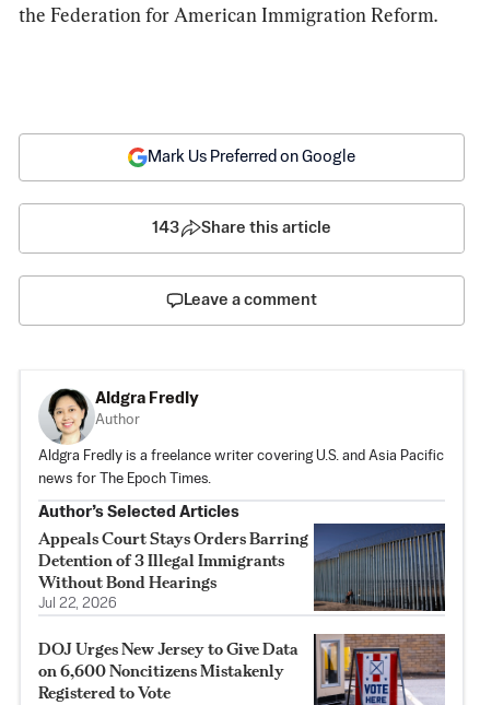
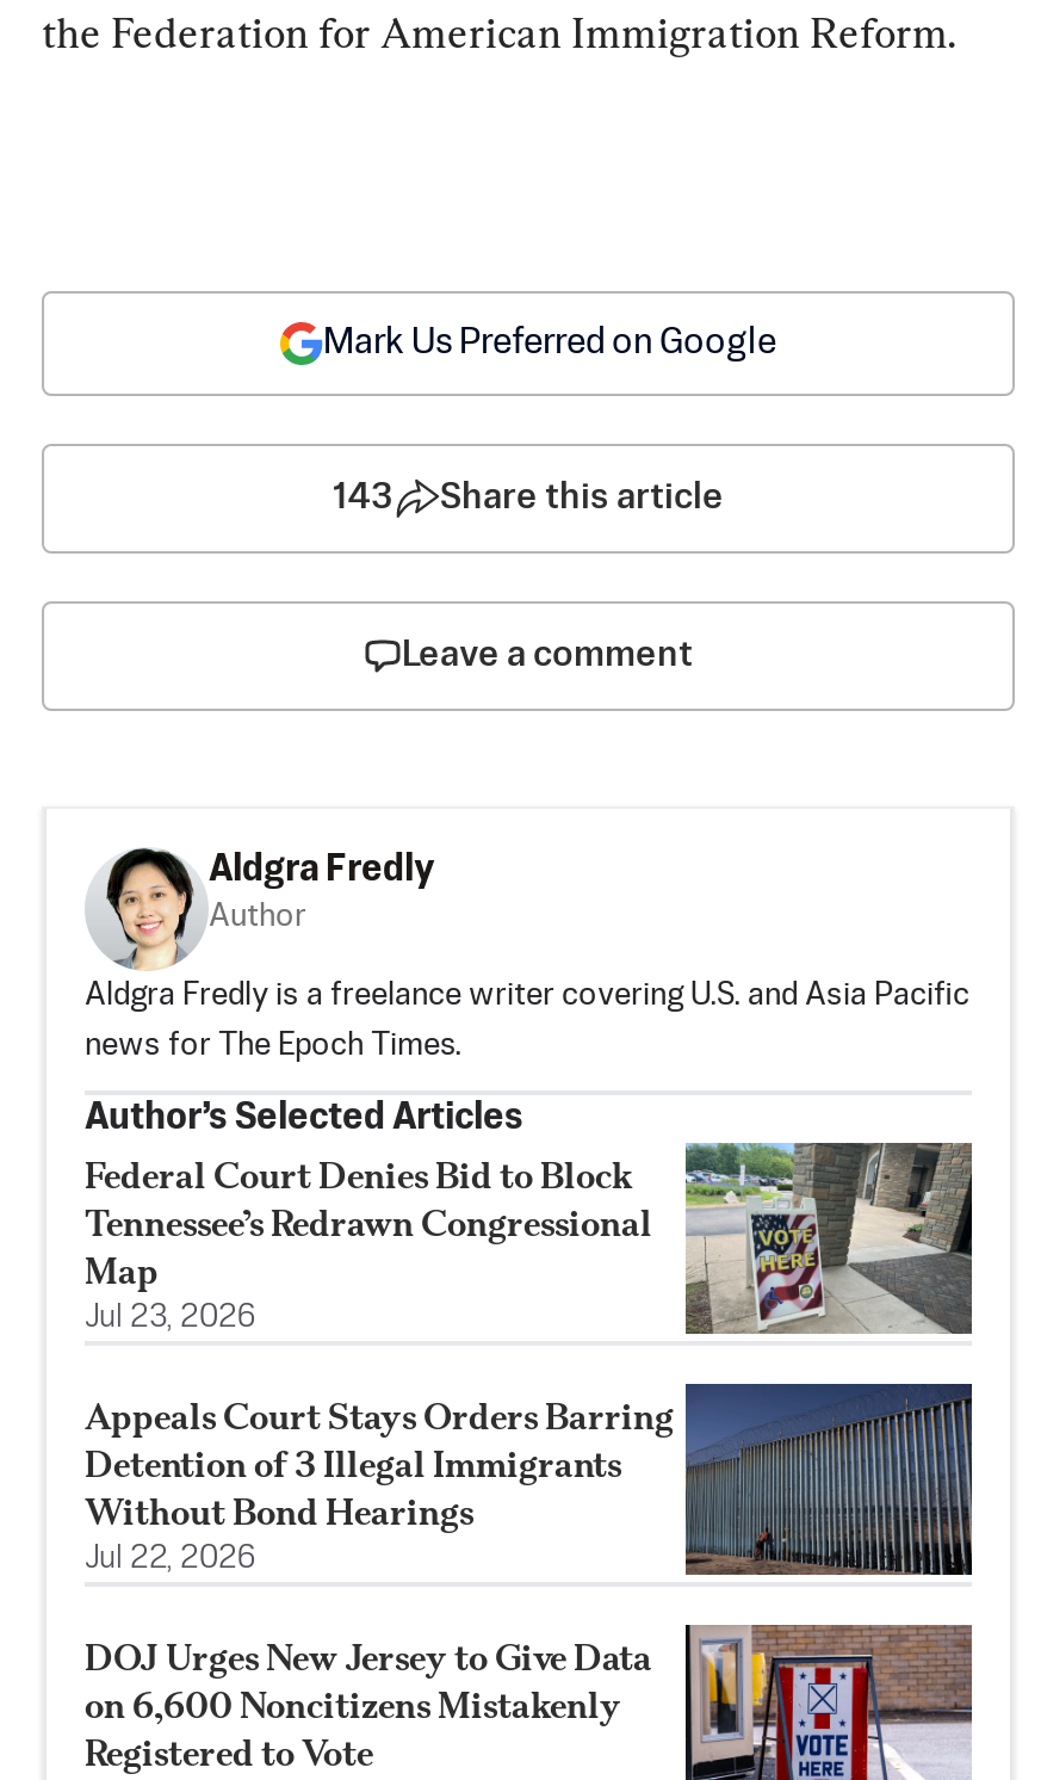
+ [image]
+ Federal Court Denies Bid to Block
+ Tennessee’s Redrawn Congressional
+ Map
+ Jul 23, 2026
